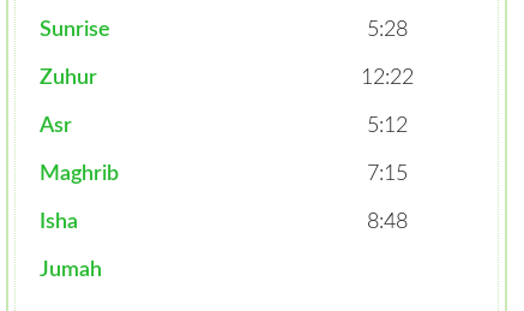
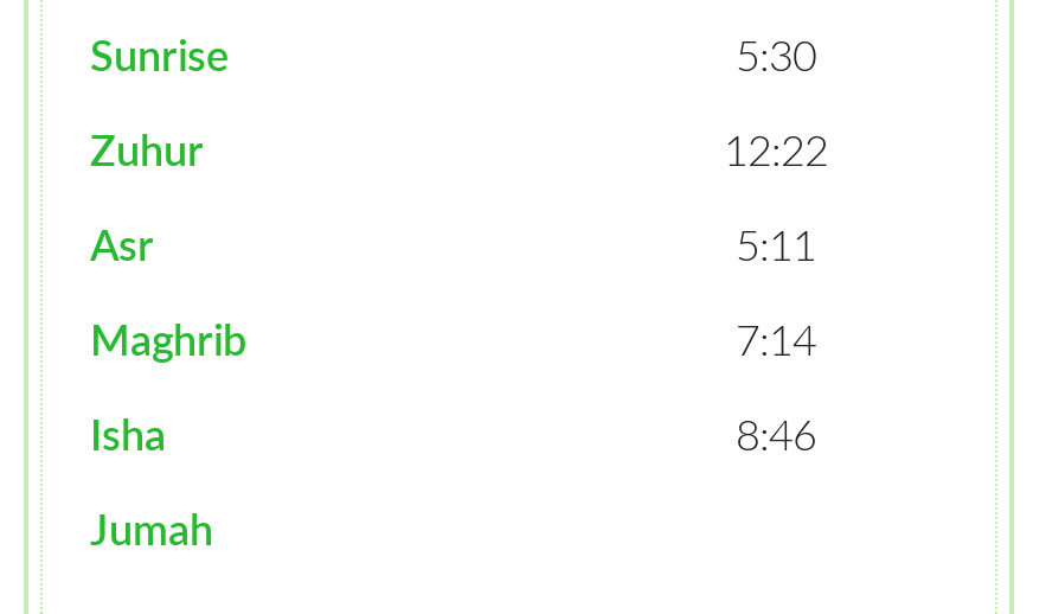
- 5:28
+ 5:30

- 5:12
+ 5:11

- 7:15
+ 7:14

- 8:48
+ 8:46
